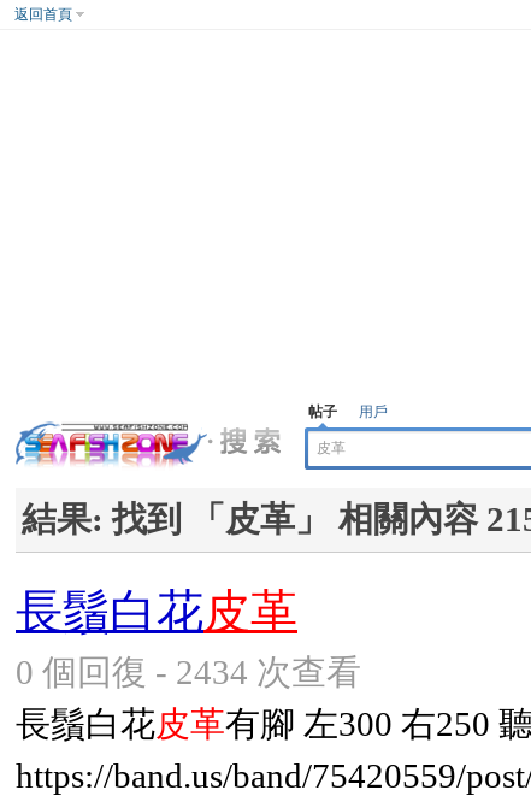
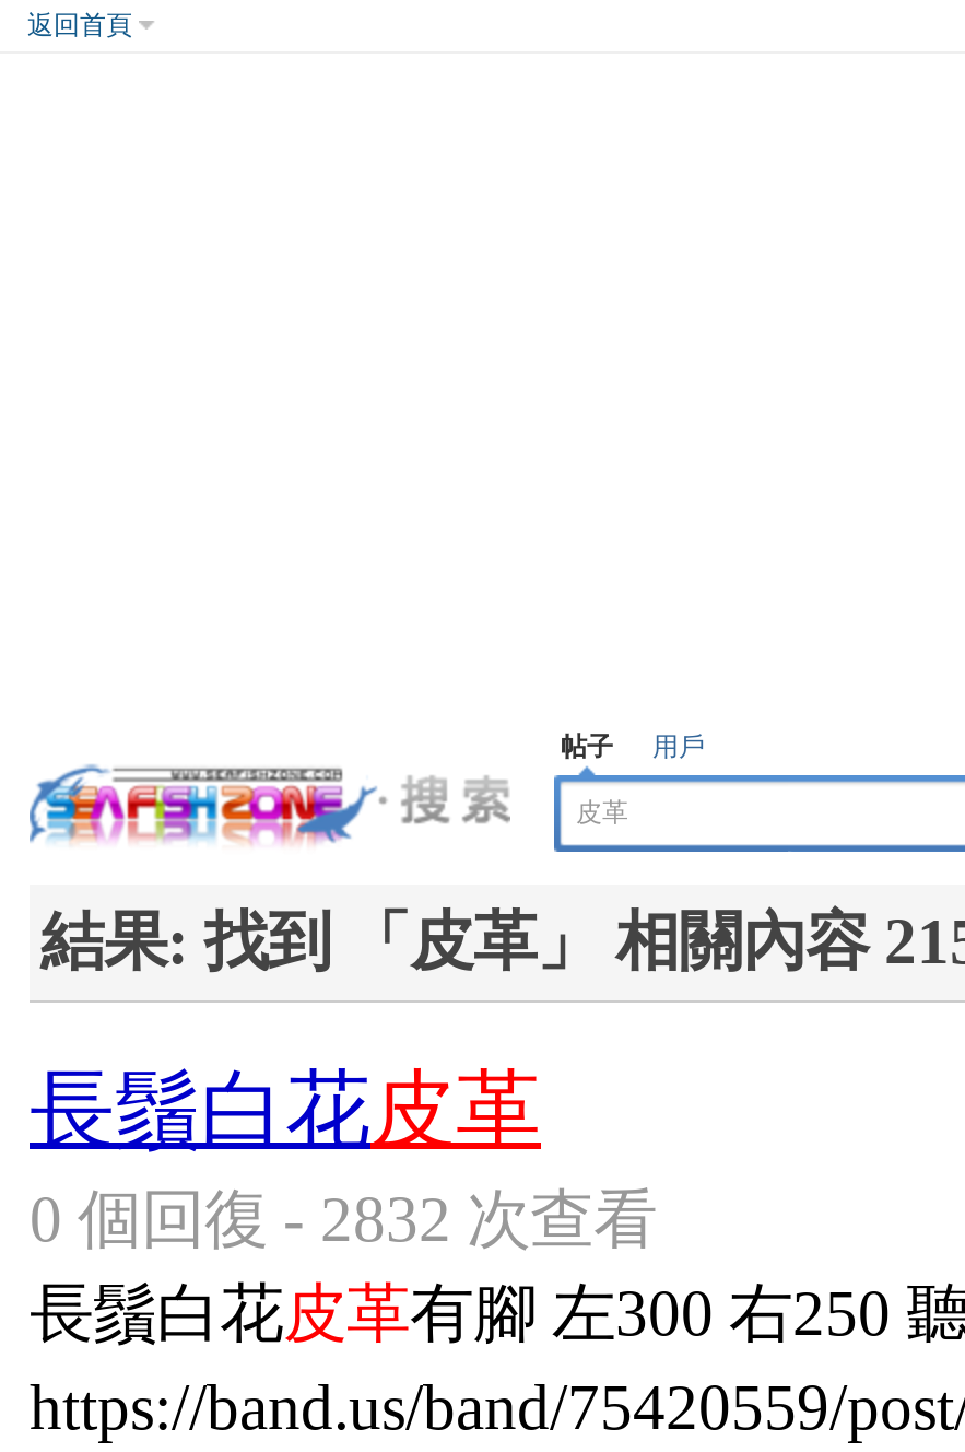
- 0 個回復 - 2434 次查看
+ 0 個回復 - 2832 次查看
